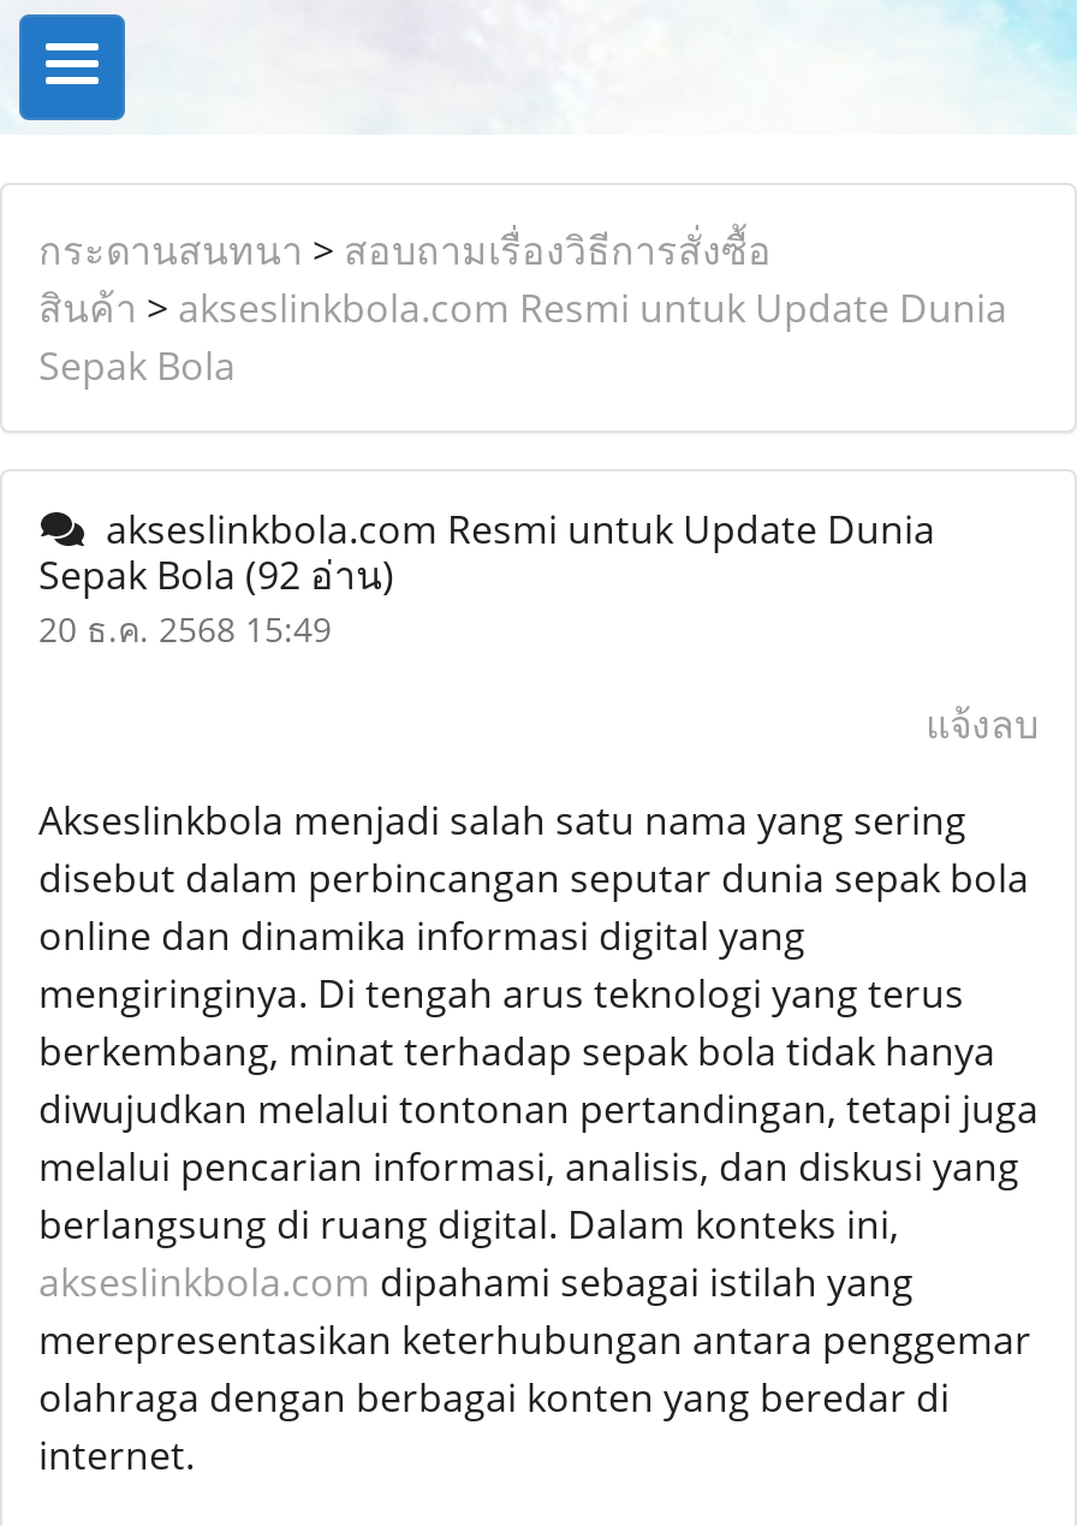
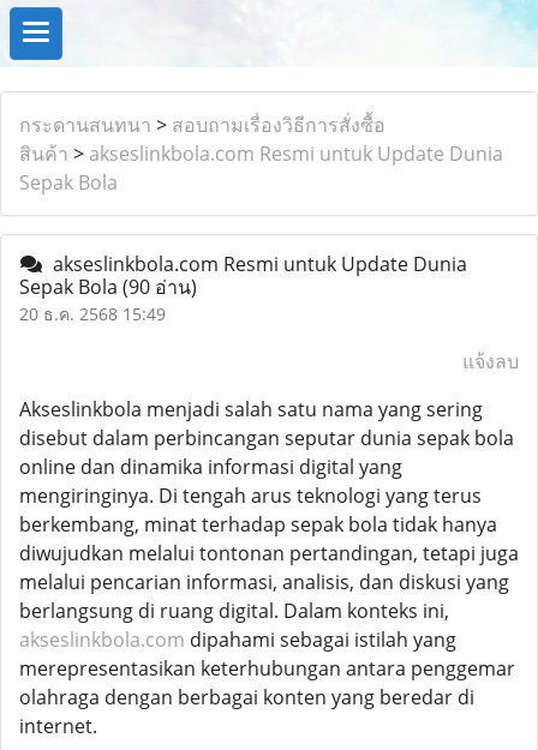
- Sepak Bola (92 อ่าน)
+ Sepak Bola (90 อ่าน)
